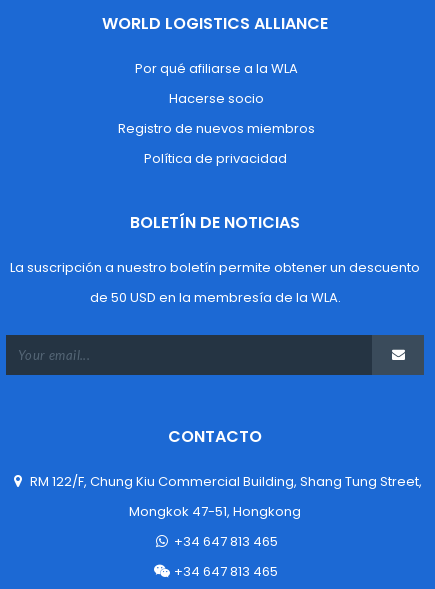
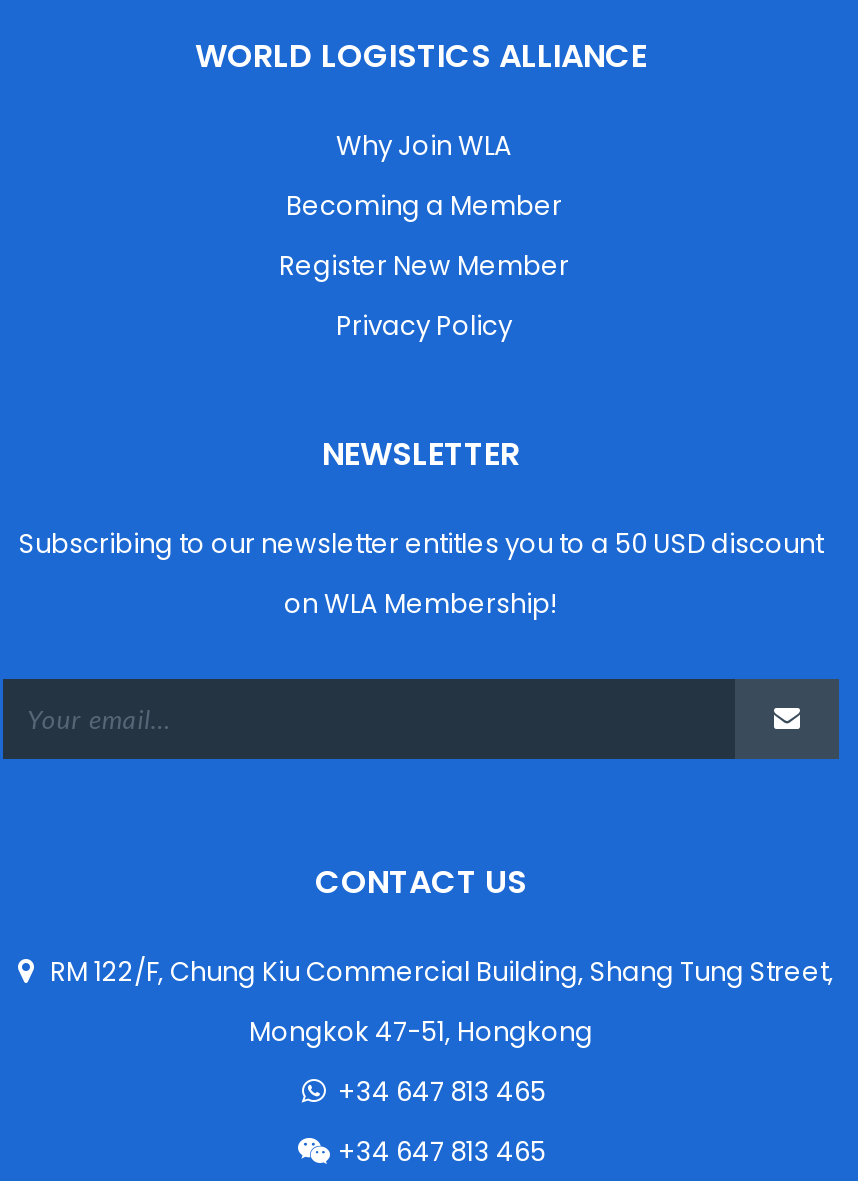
- Por qué afiliarse a la WLA
+ Why Join WLA

- Hacerse socio
+ Becoming a Member

- Registro de nuevos miembro
+ Register New Member

- Política de privacidad
+ Privacy Policy

- BOLETÍN DE NOTICIAS
+ NEWSLETTER

- La suscripción a nuestro boletín permite obtener un descuento
+ Subscribing to our newsletter entitles you to a 50 USD discount

- de 50 USD en la membresía de la WLA.
+ on WLA Membership!

- CONTACTO
+ CONTACT US
